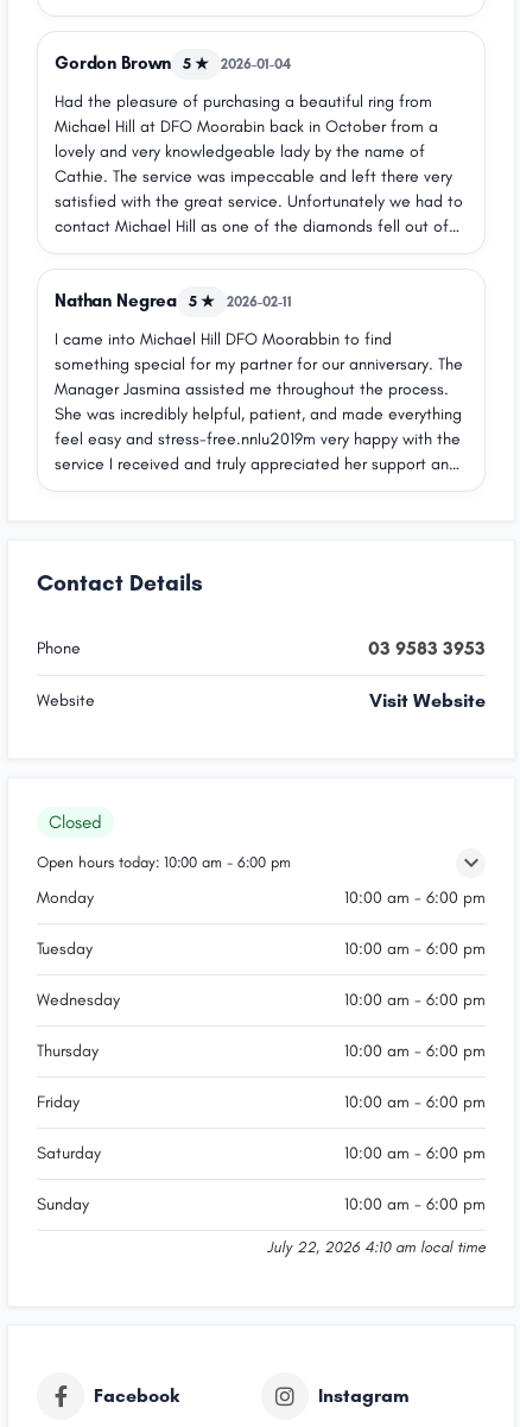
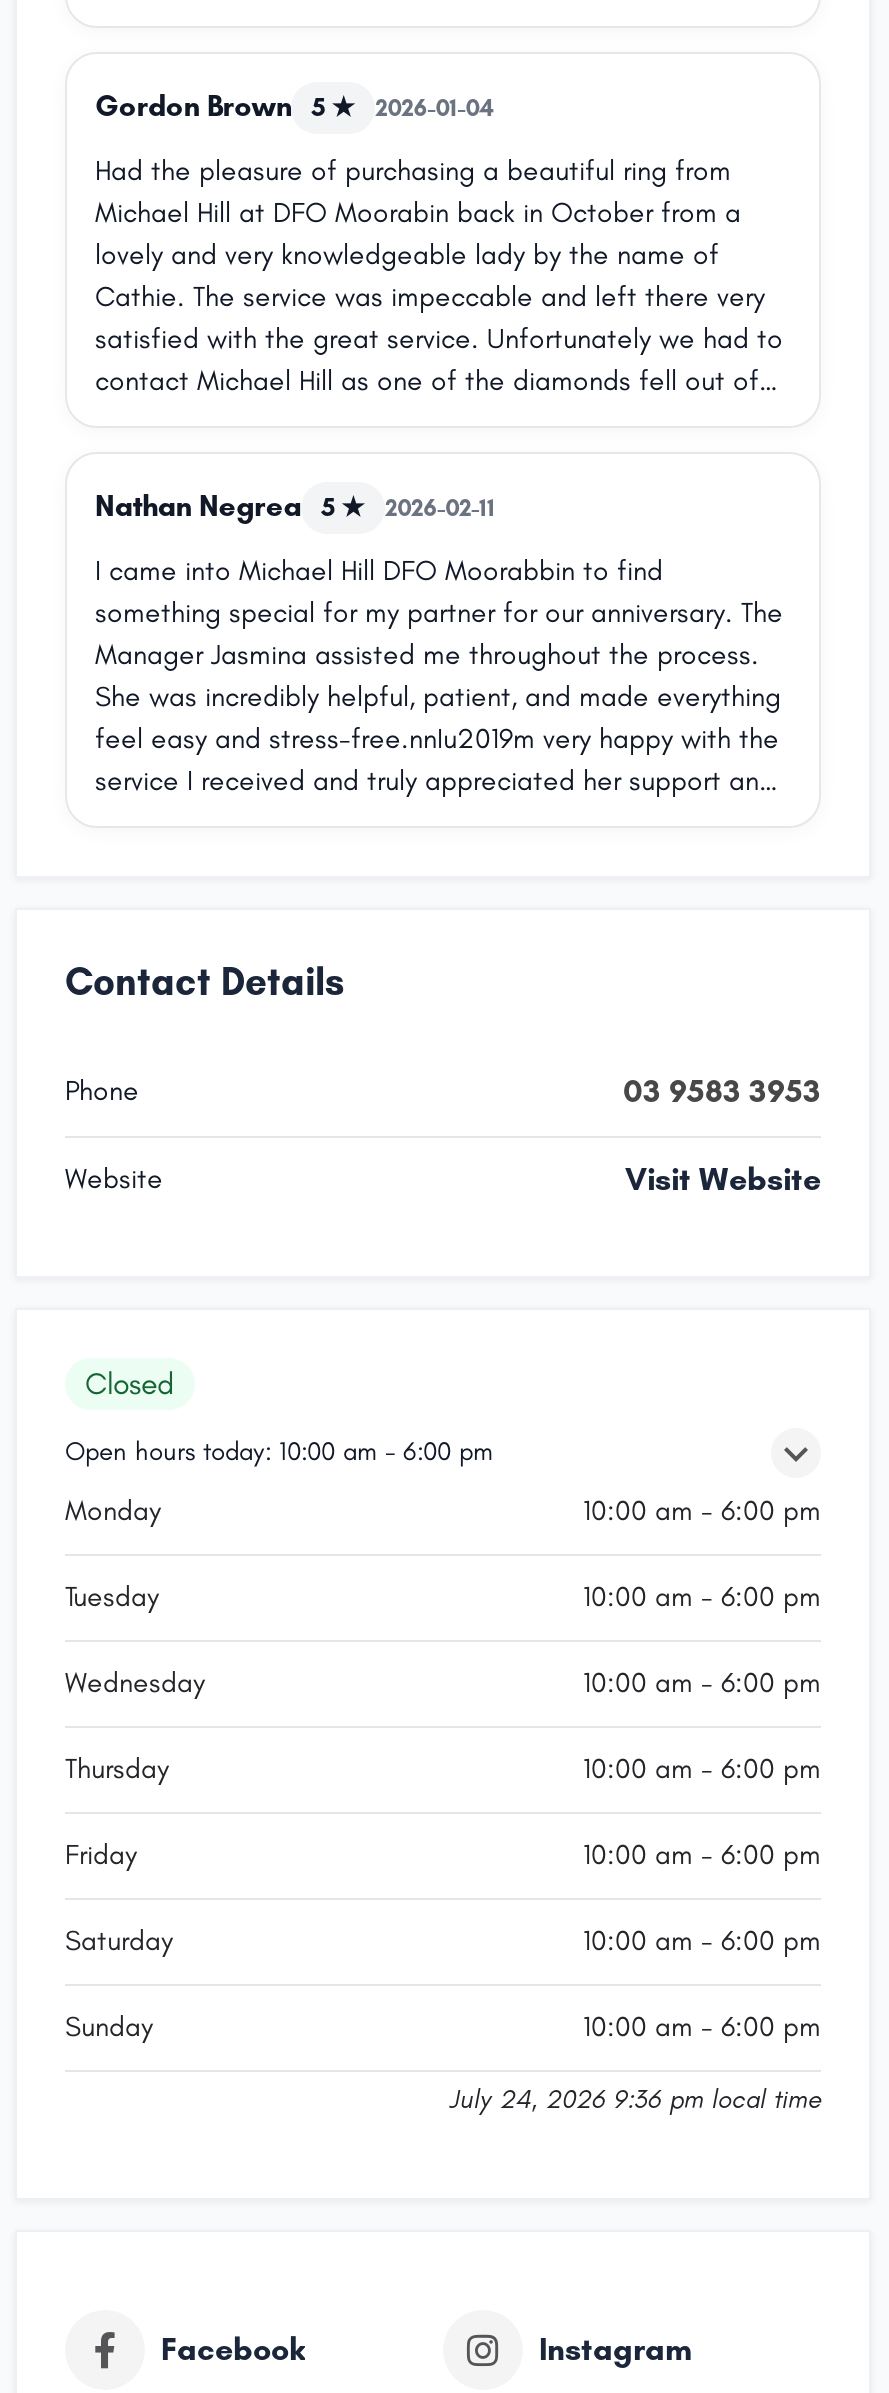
- July 22, 2026 4:10 am local time
+ July 24, 2026 9:36 pm local time
